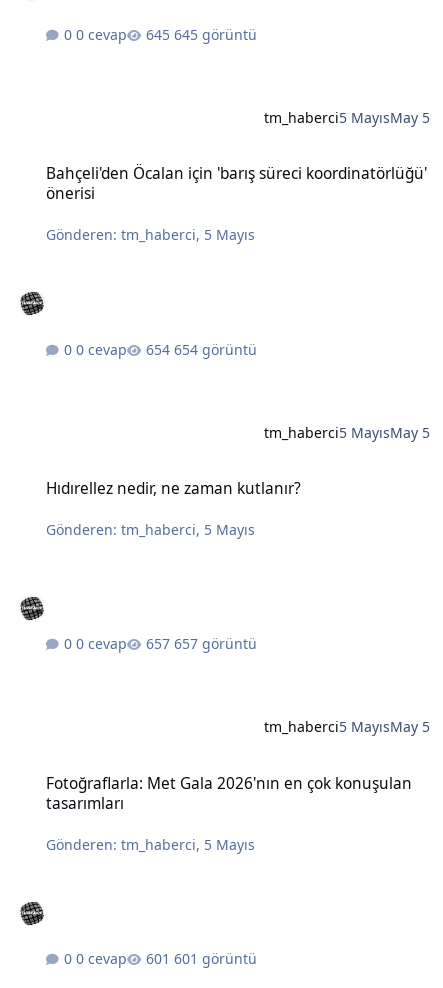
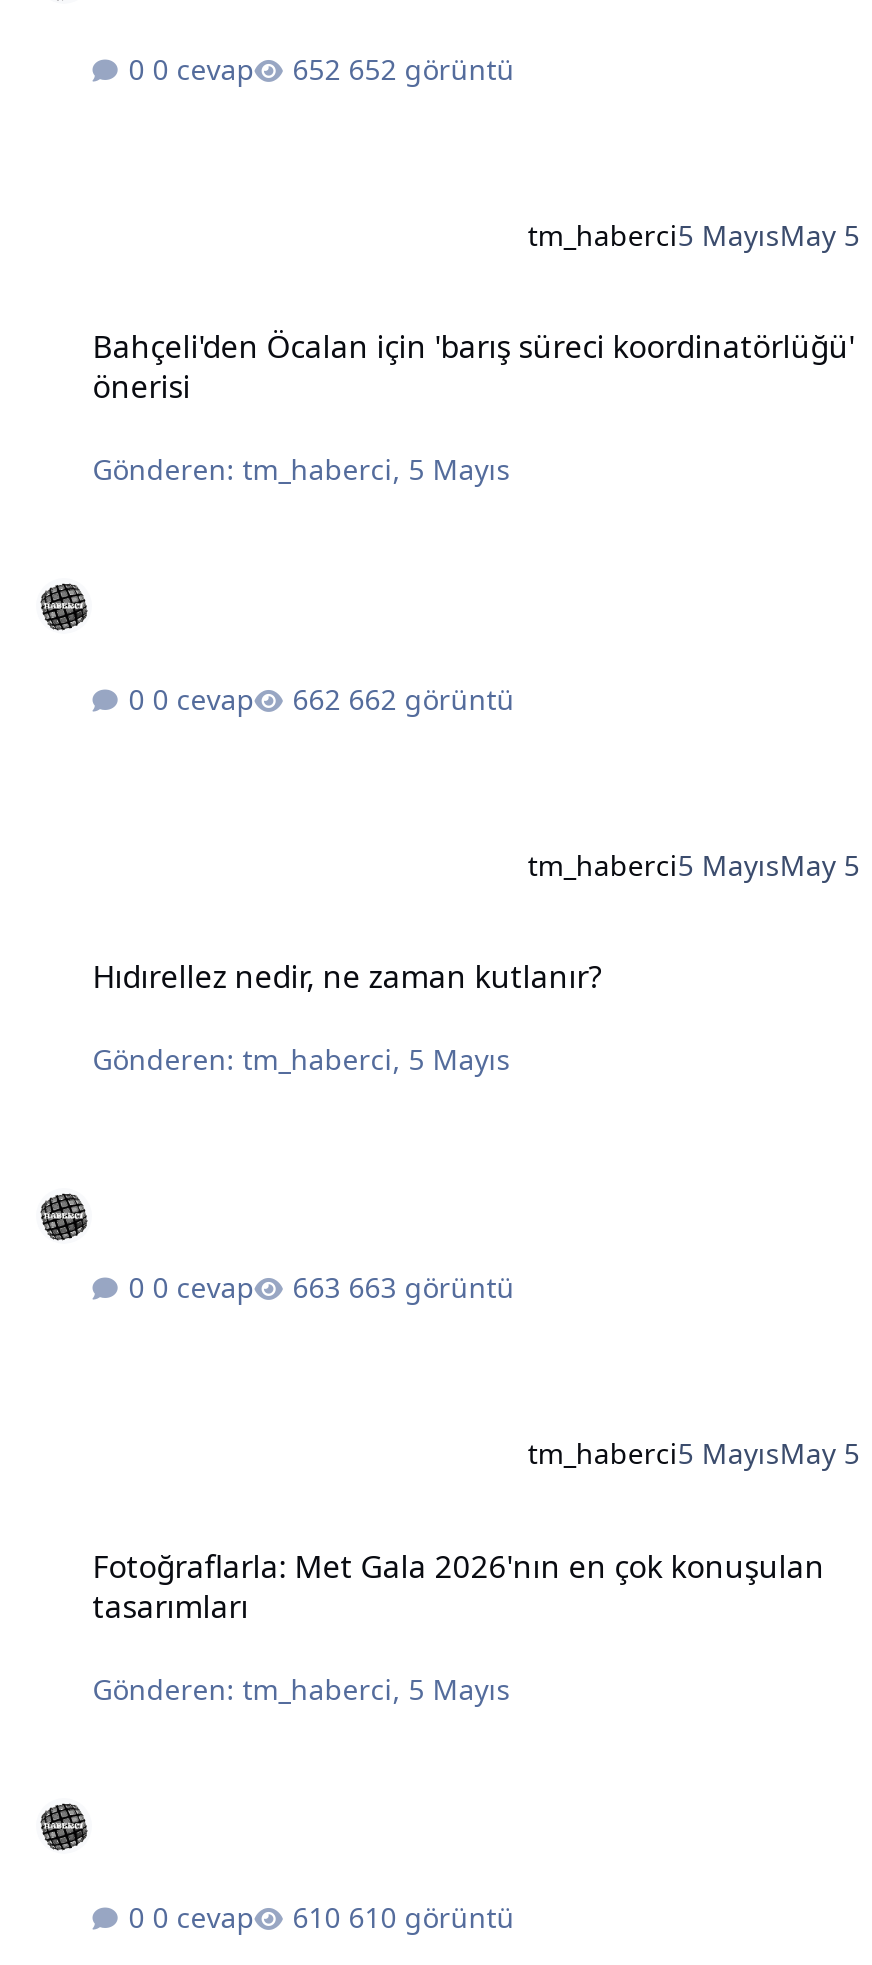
- 645 görüntü
+ 652 görüntü

- 654 görüntü
+ 662 görüntü

- 657 görüntü
+ 663 görüntü

- 601 görüntü
+ 610 görüntü
